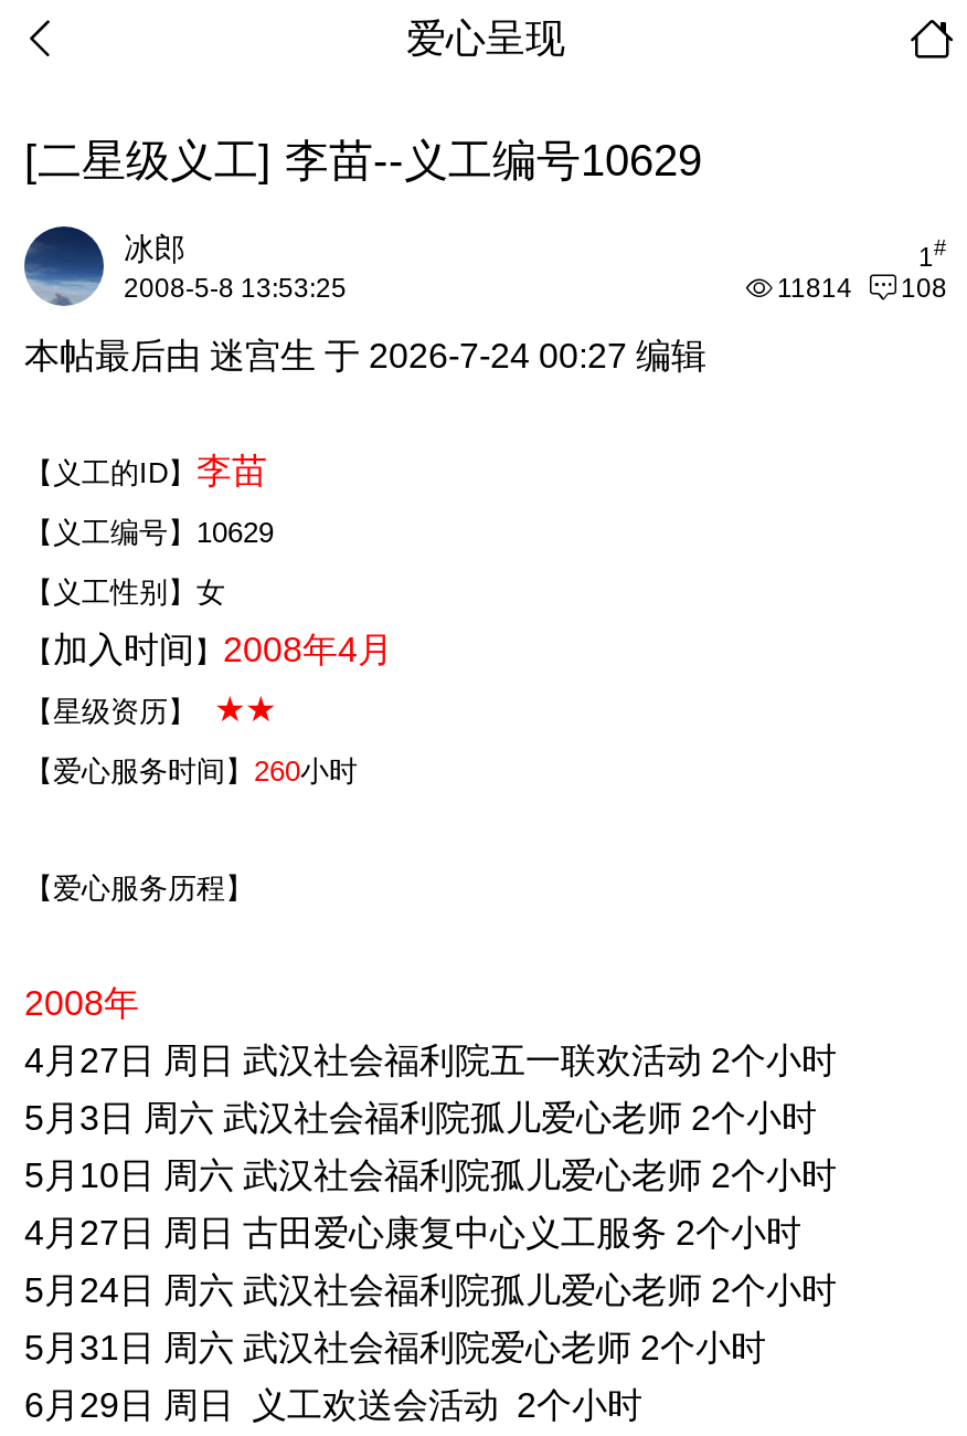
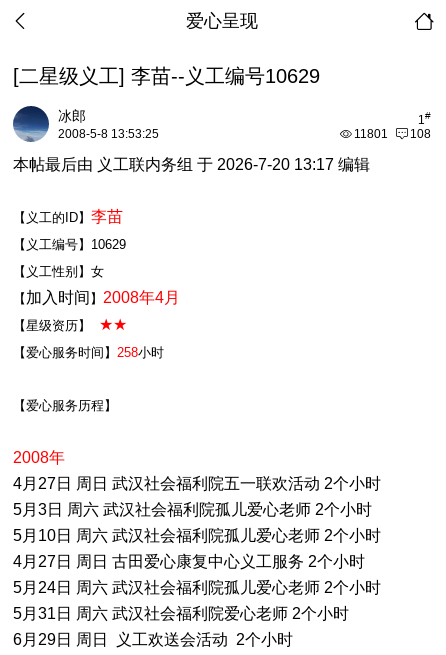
- 11814 108
+ 11801 108

- 本帖最后由 迷宫生 于 2026-7-24 00:27 编辑
+ 本帖最后由 义工联内务组 于 2026-7-20 13:17 编辑

- 【爱心服务时间】260小时
+ 【爱心服务时间】258小时
